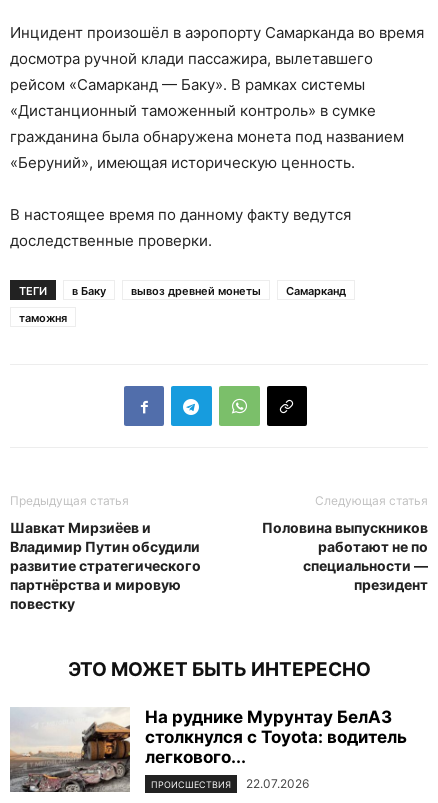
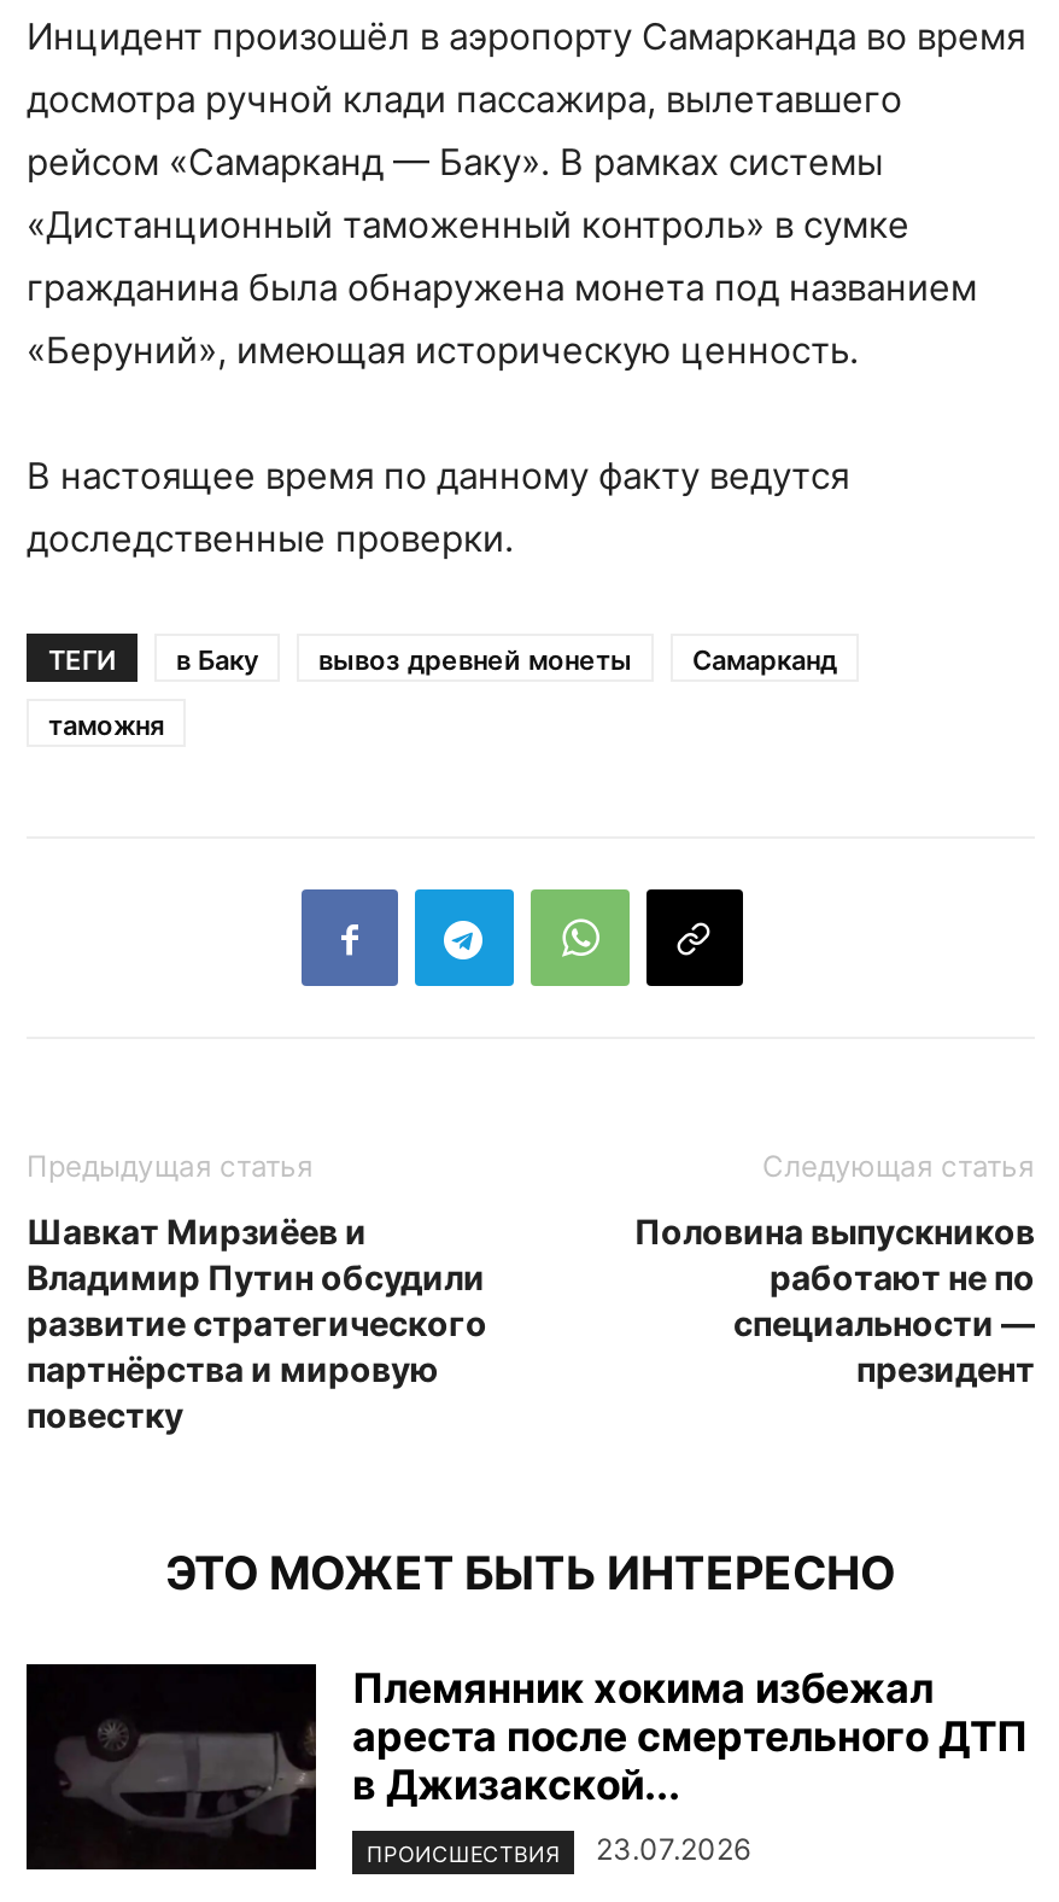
- [image]
- На руднике Мурунтау БелАЗ
- столкнулся с Toyota: водитель
- легкового...
+ [image]
+ Племянник хокима избежал
+ ареста после смертельного ДТП
+ в Джизакской...

- ПРОИСШЕСТВИЯ 22.07.2026
+ ПРОИСШЕСТВИЯ 23.07.2026
